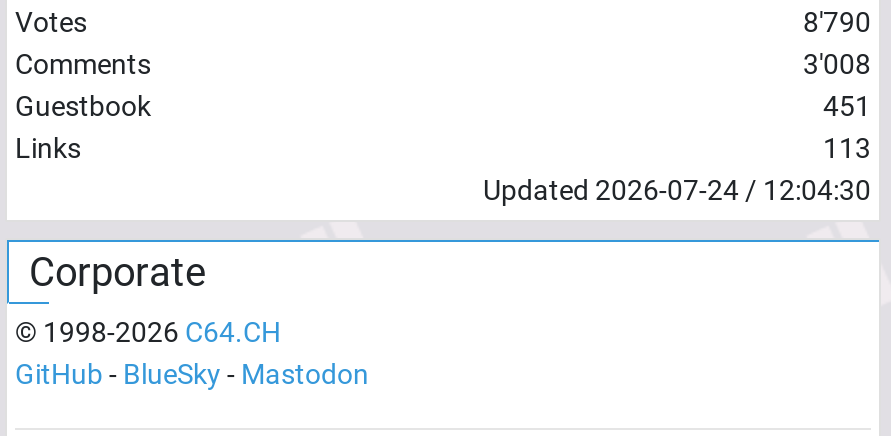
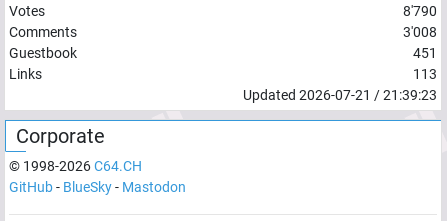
- Updated 2026-07-24 / 12:04:30
+ Updated 2026-07-21 / 21:39:23
